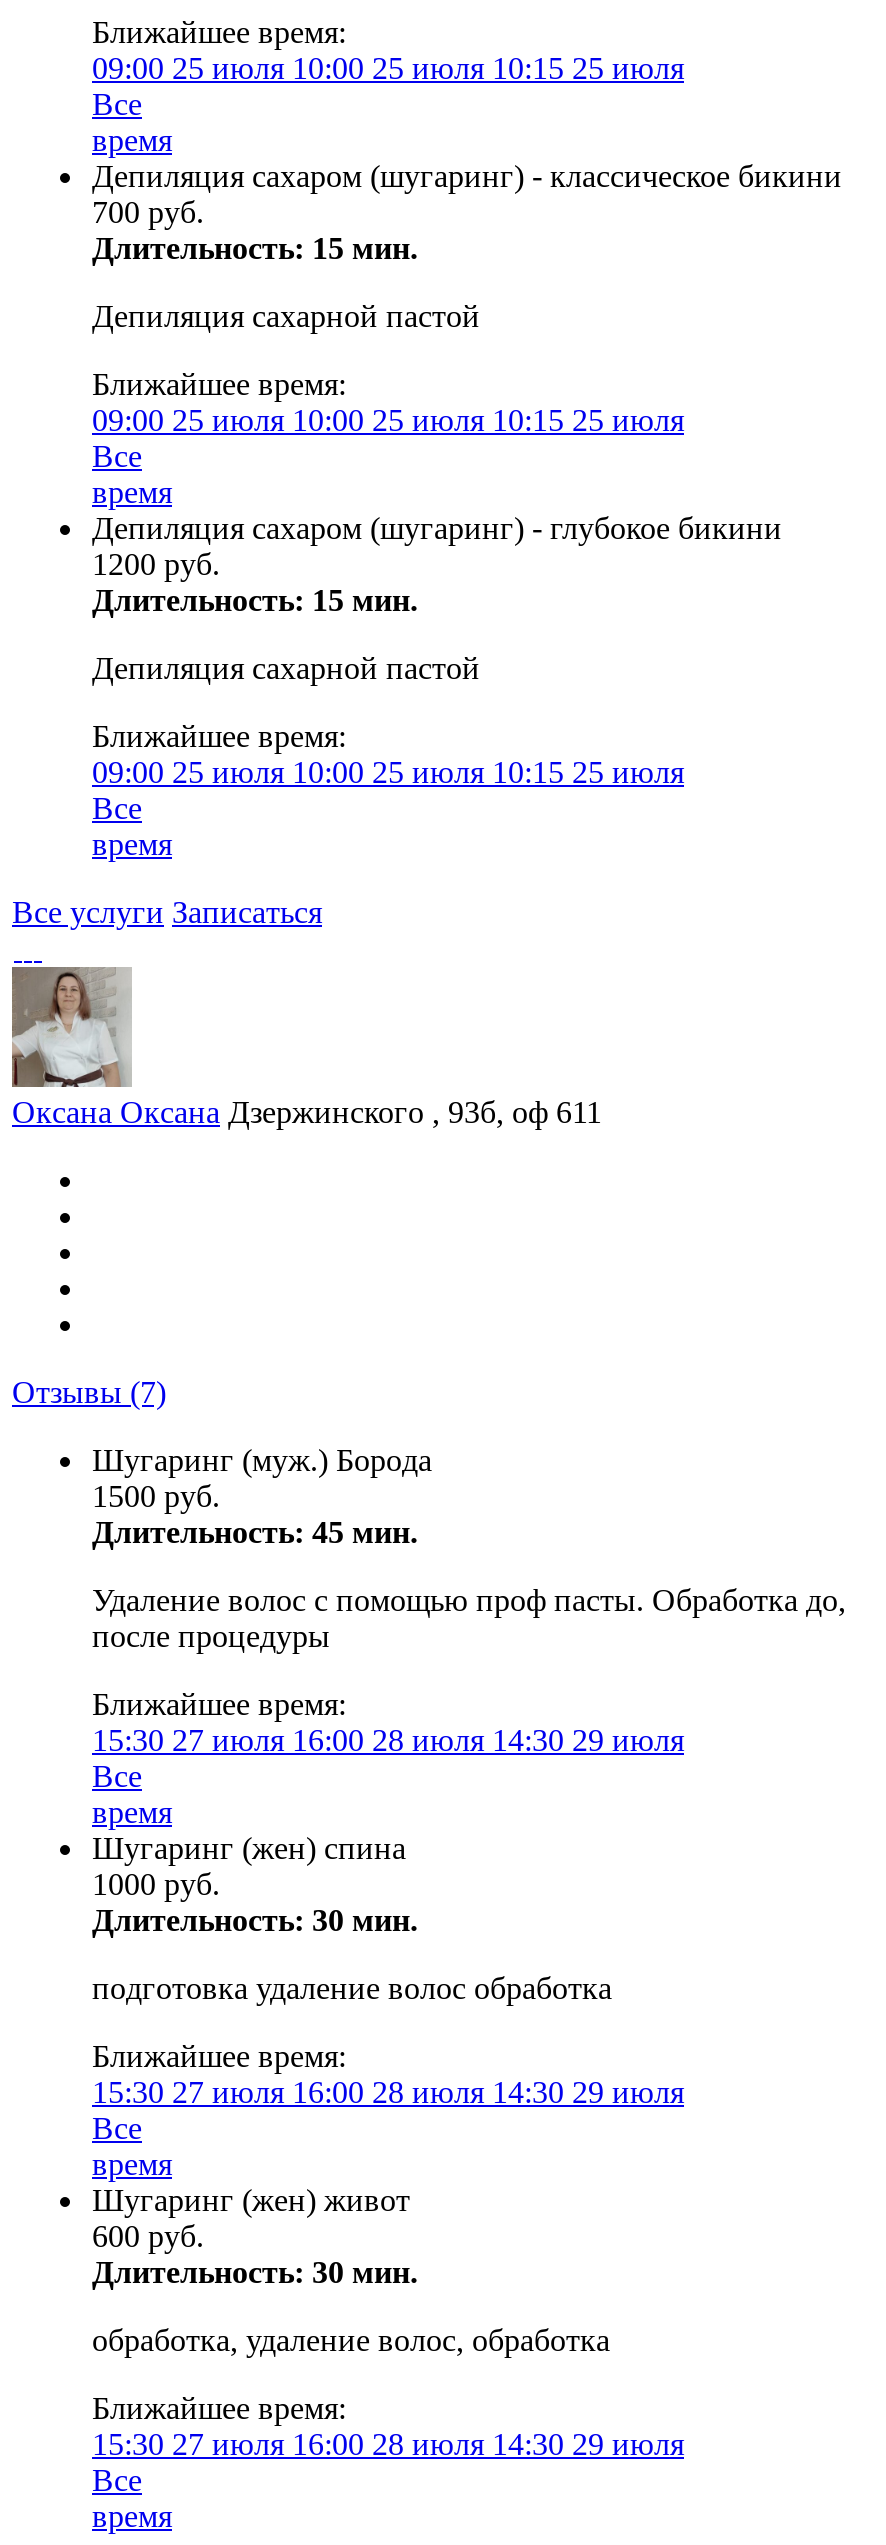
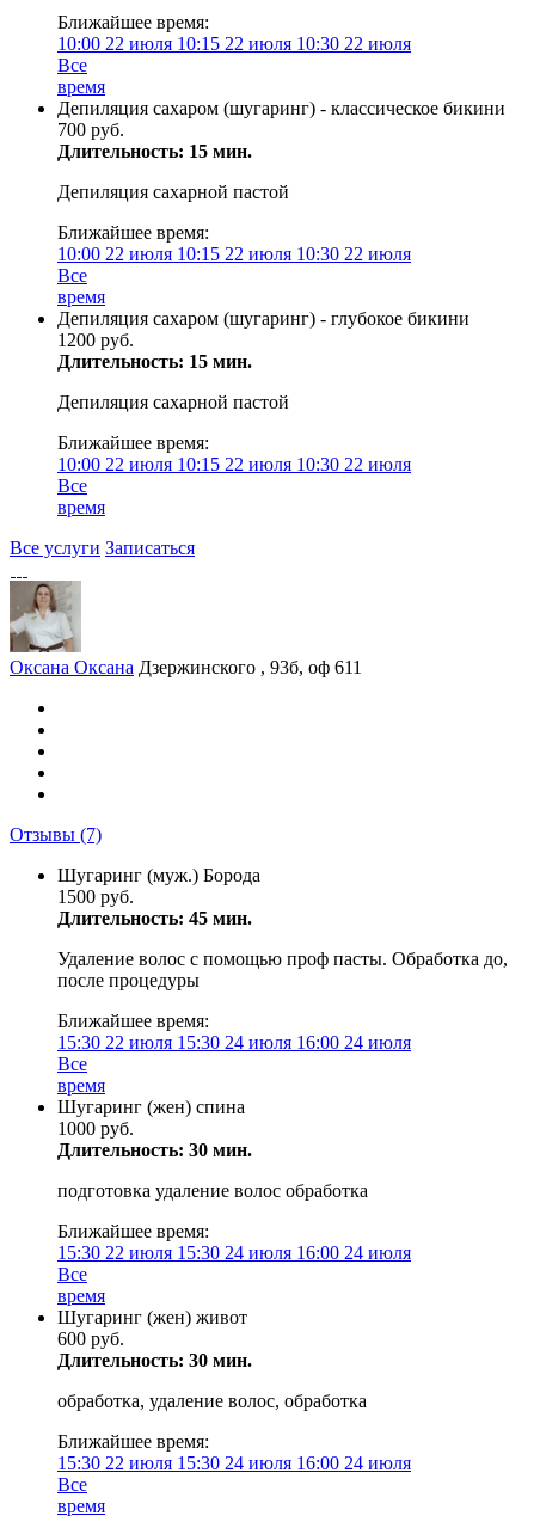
- 09:00 25 июля 10:00 25 июля 10:15 25 июля
+ 10:00 22 июля 10:15 22 июля 10:30 22 июля

- 09:00 25 июля 10:00 25 июля 10:15 25 июля
+ 10:00 22 июля 10:15 22 июля 10:30 22 июля

- 09:00 25 июля 10:00 25 июля 10:15 25 июля
+ 10:00 22 июля 10:15 22 июля 10:30 22 июля

- 15:30 27 июля 16:00 28 июля 14:30 29 июля
+ 15:30 22 июля 15:30 24 июля 16:00 24 июля

- 15:30 27 июля 16:00 28 июля 14:30 29 июля
+ 15:30 22 июля 15:30 24 июля 16:00 24 июля

- 15:30 27 июля 16:00 28 июля 14:30 29 июля
+ 15:30 22 июля 15:30 24 июля 16:00 24 июля
